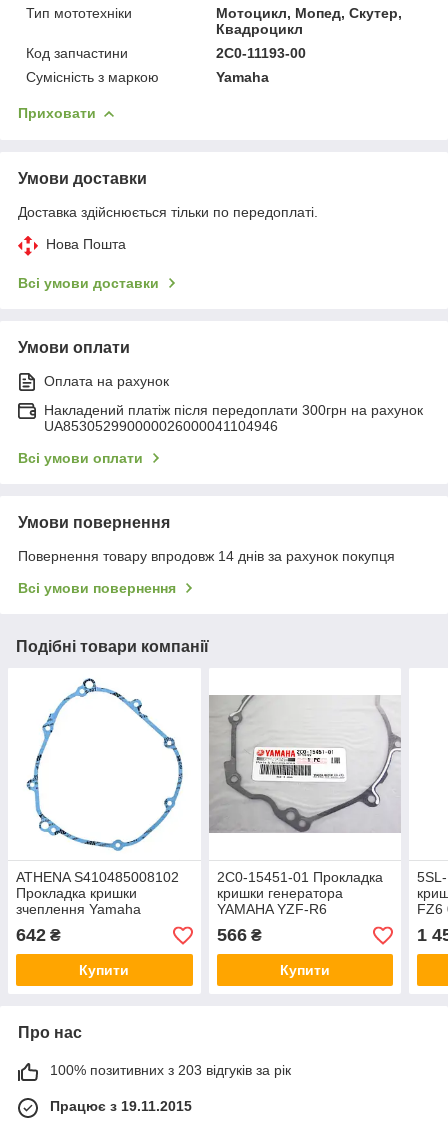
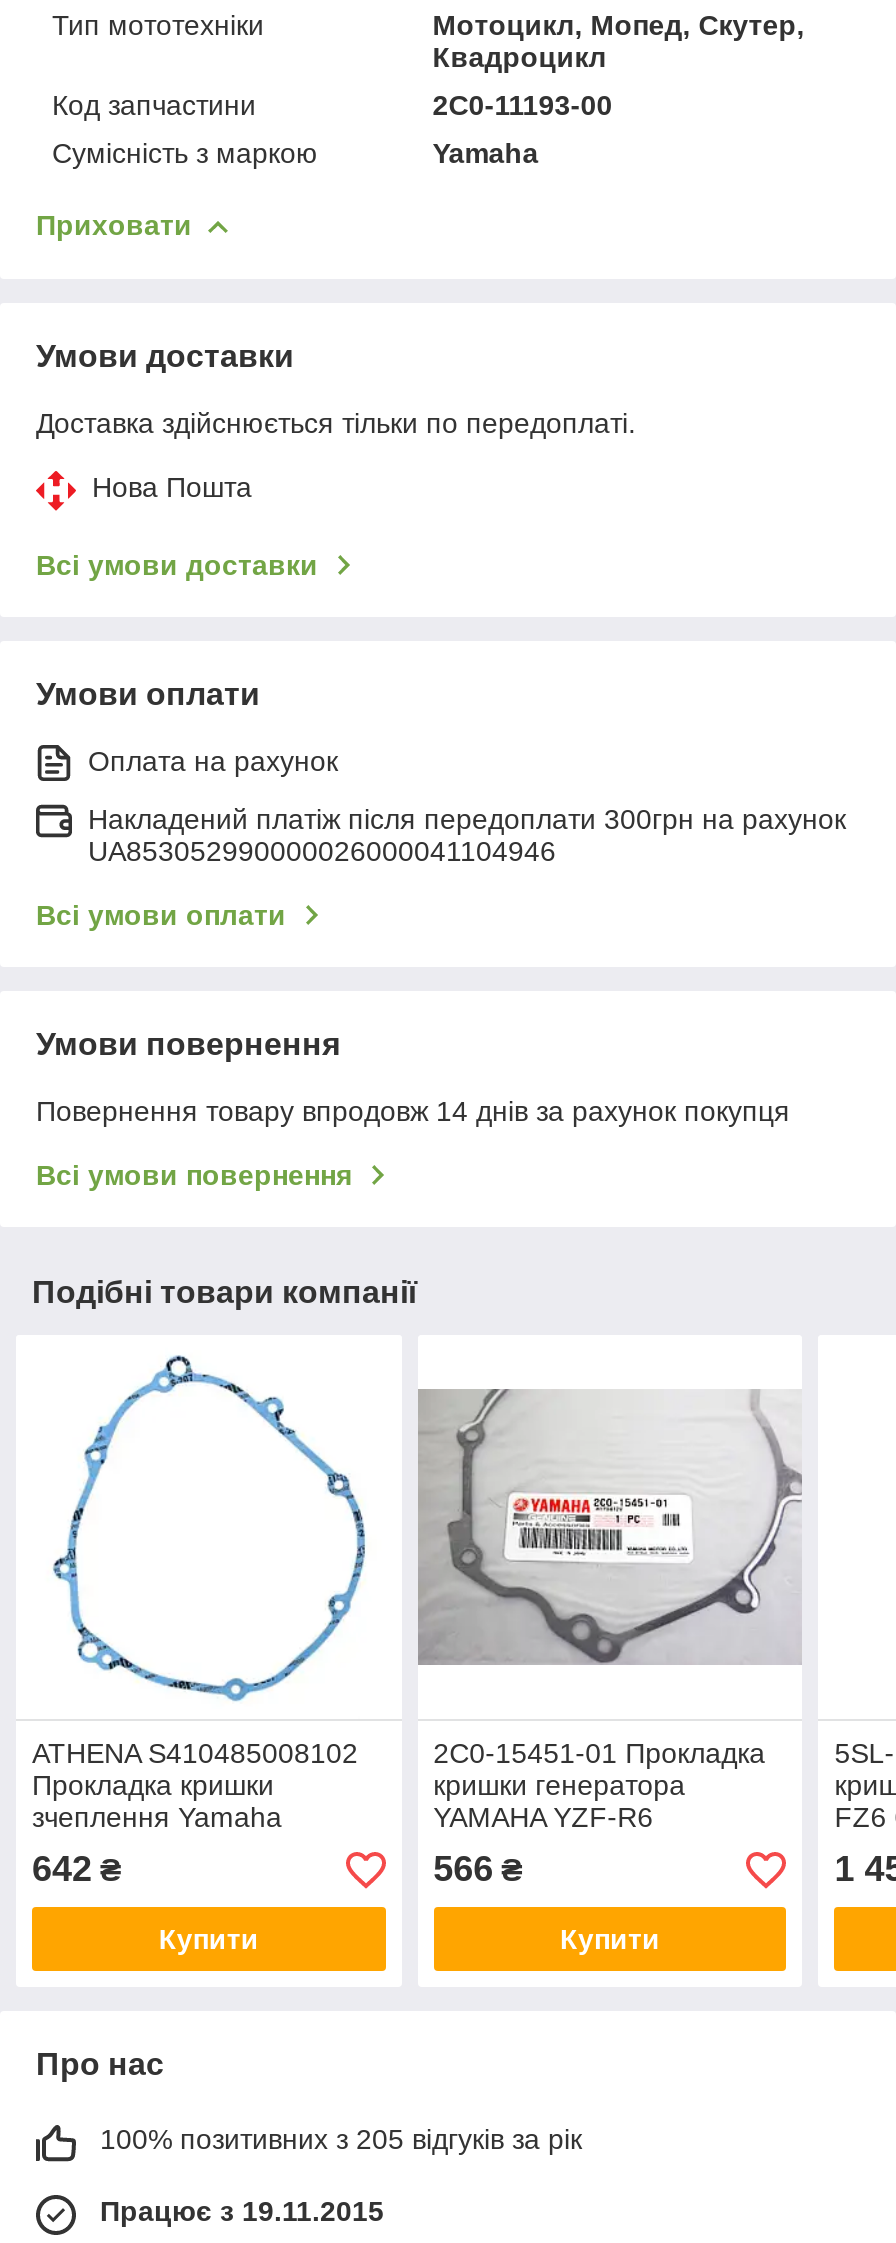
- 100% позитивних з 203 відгуків за рік
+ 100% позитивних з 205 відгуків за рік
